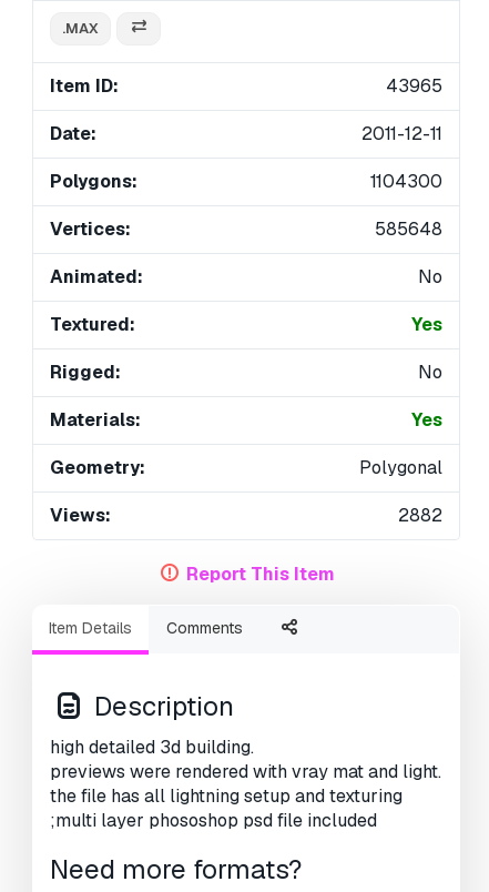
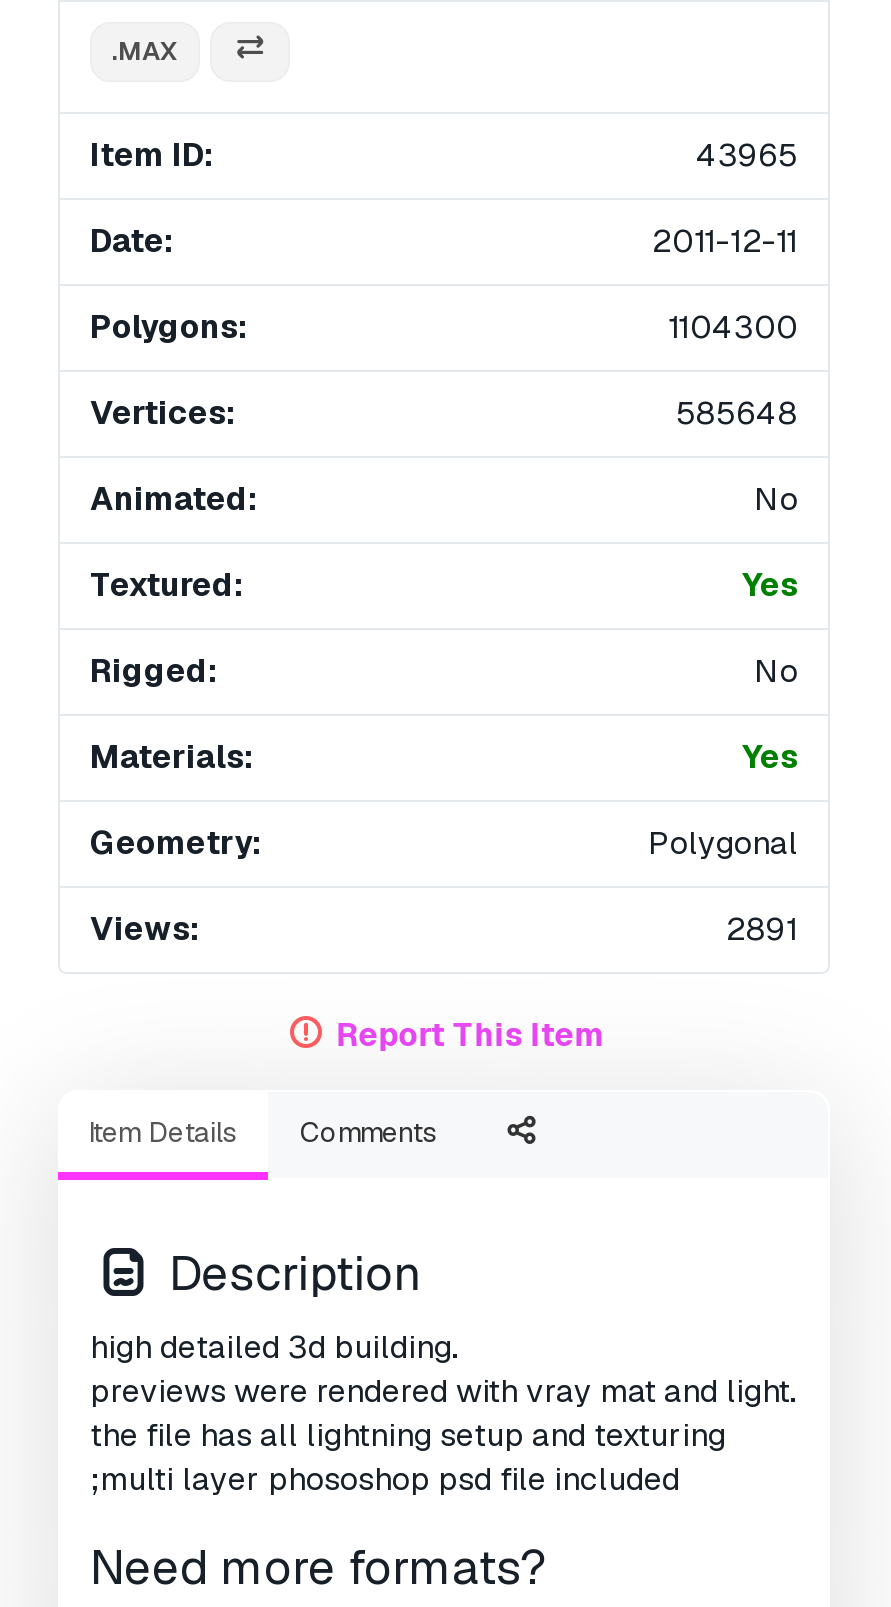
- 2882
+ 2891
